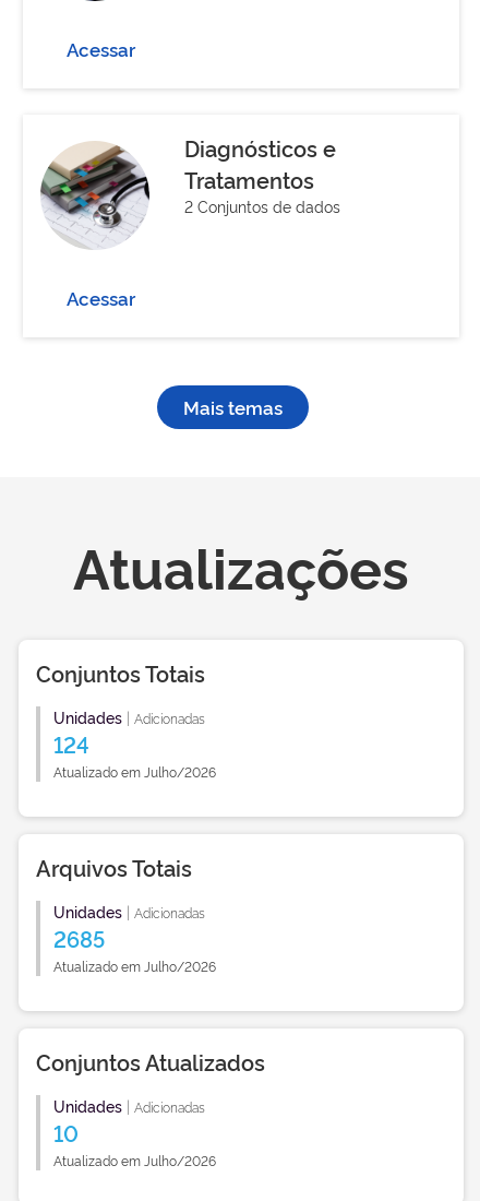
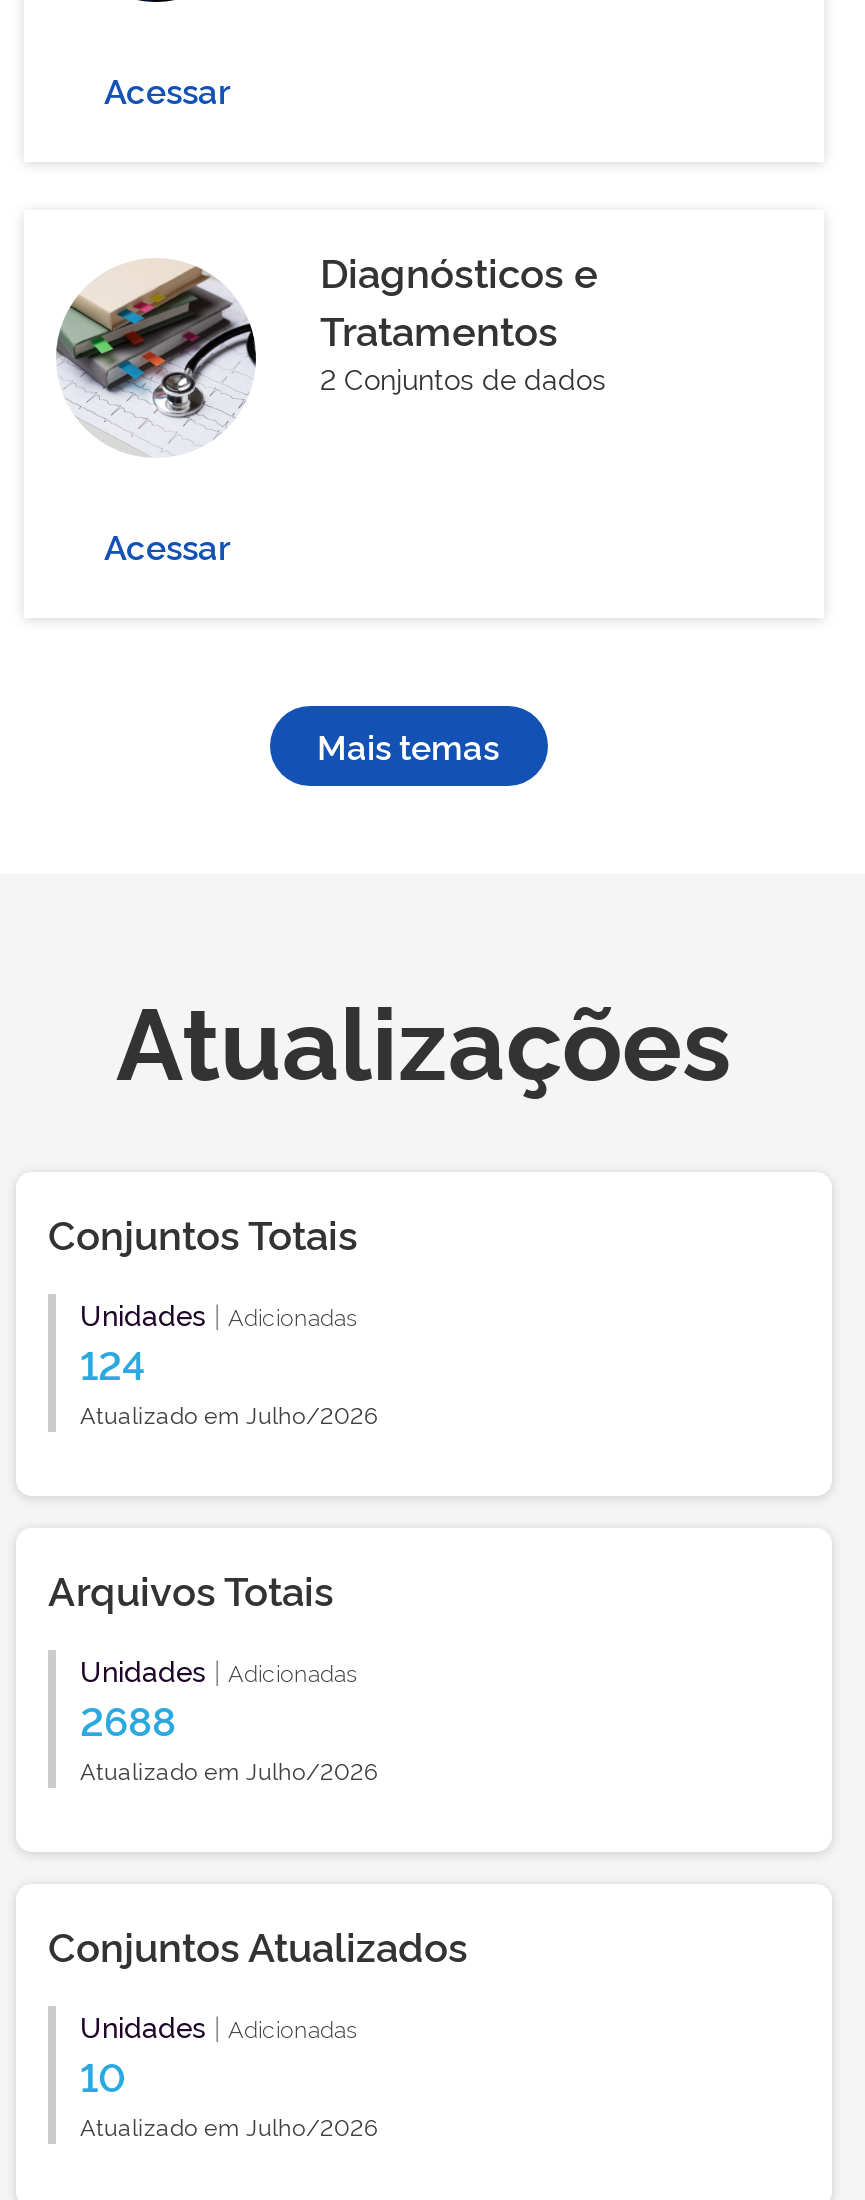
- 2685
+ 2688
